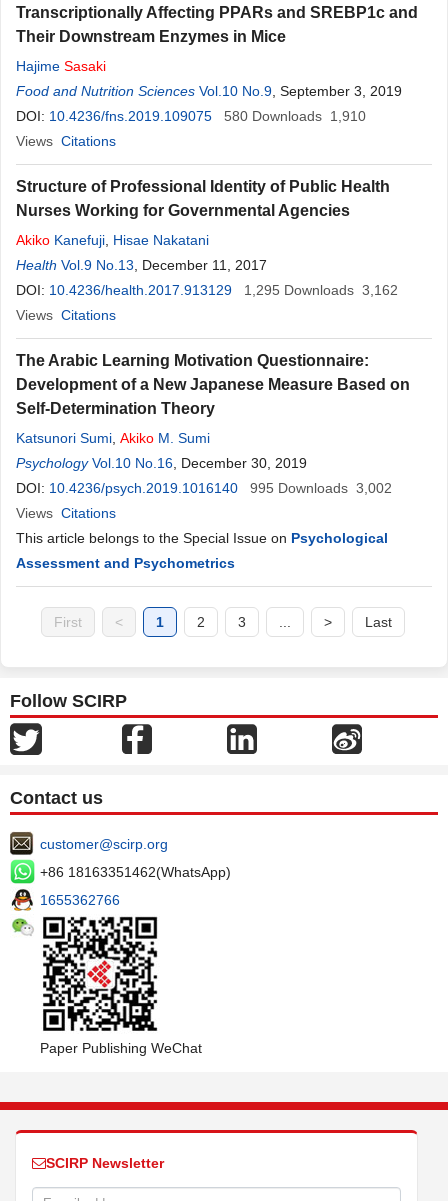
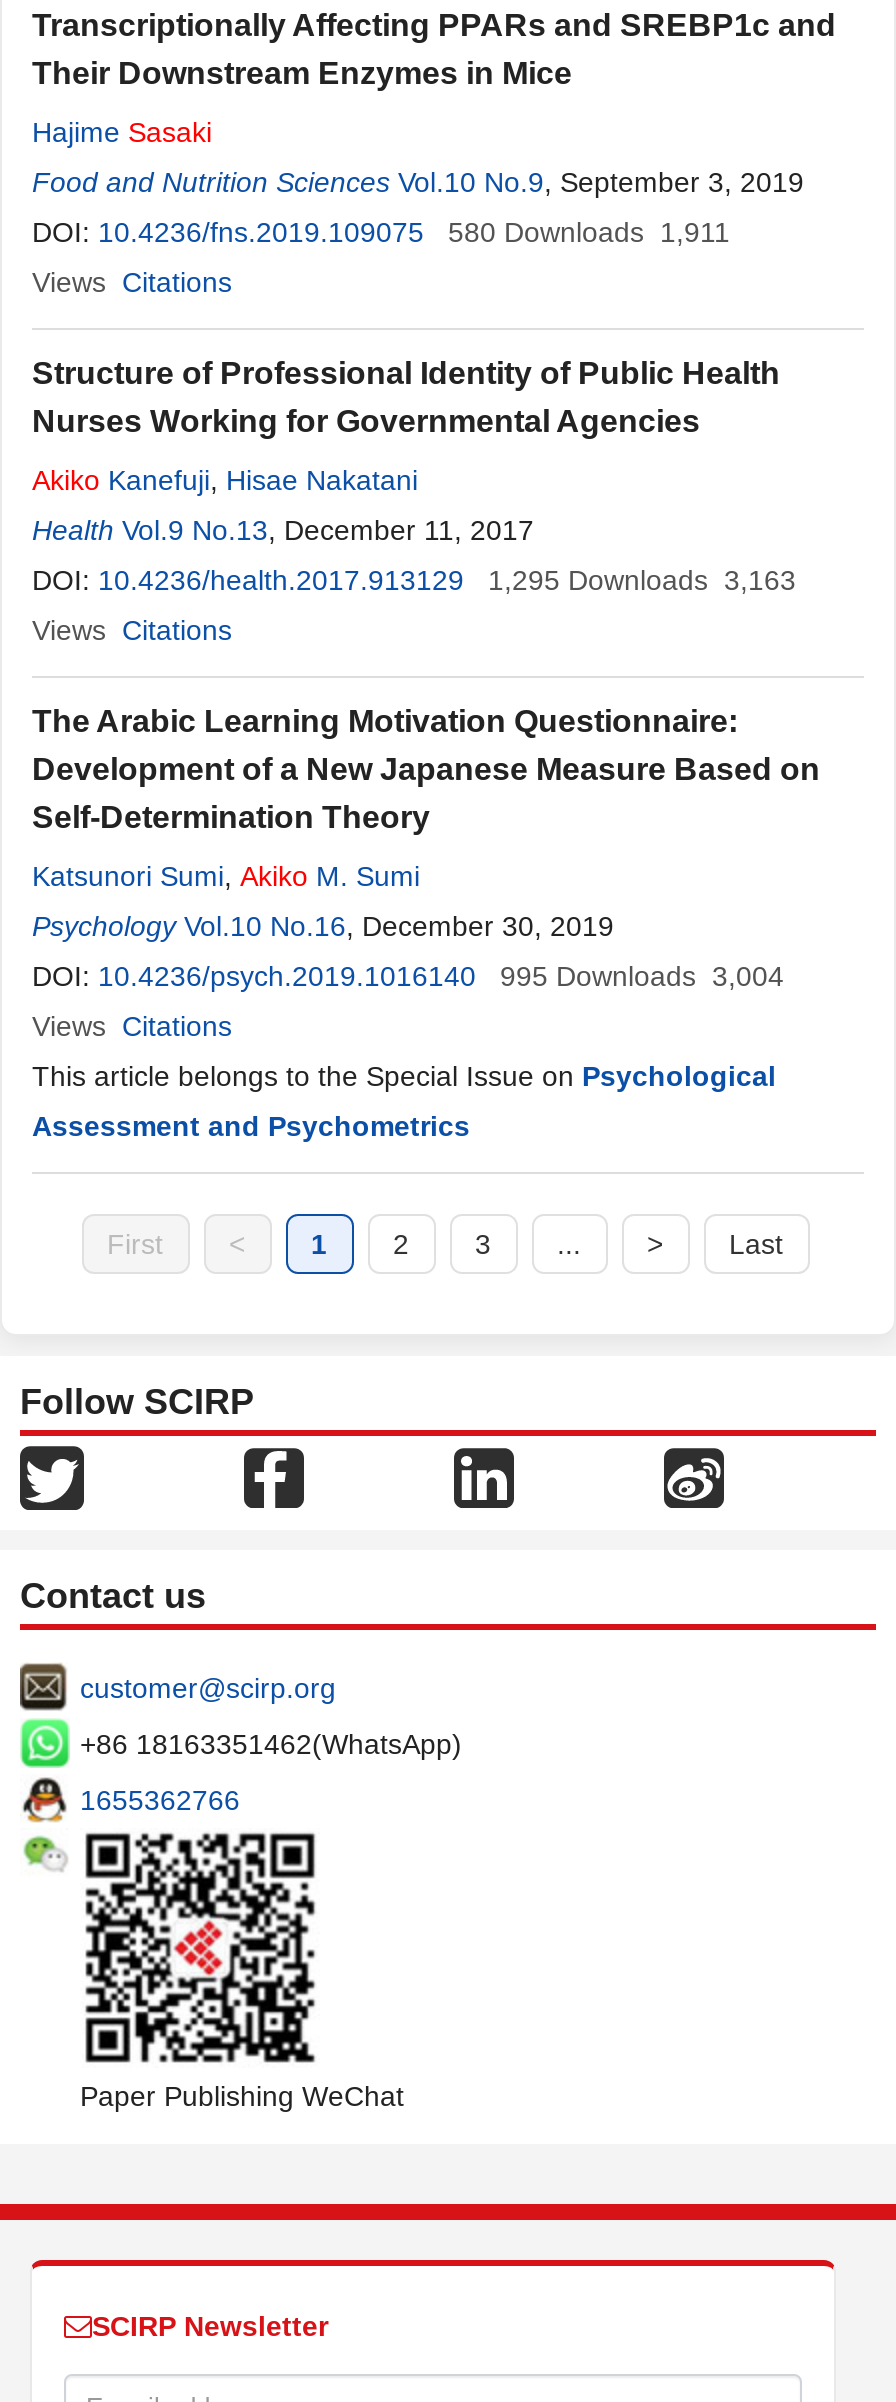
- DOI: 10.4236/fns.2019.109075 580 Downloads 1,910
+ DOI: 10.4236/fns.2019.109075 580 Downloads 1,911

- DOI: 10.4236/health.2017.913129 1,295 Downloads 3,162
+ DOI: 10.4236/health.2017.913129 1,295 Downloads 3,163

- DOI: 10.4236/psych.2019.1016140 995 Downloads 3,002
+ DOI: 10.4236/psych.2019.1016140 995 Downloads 3,004
